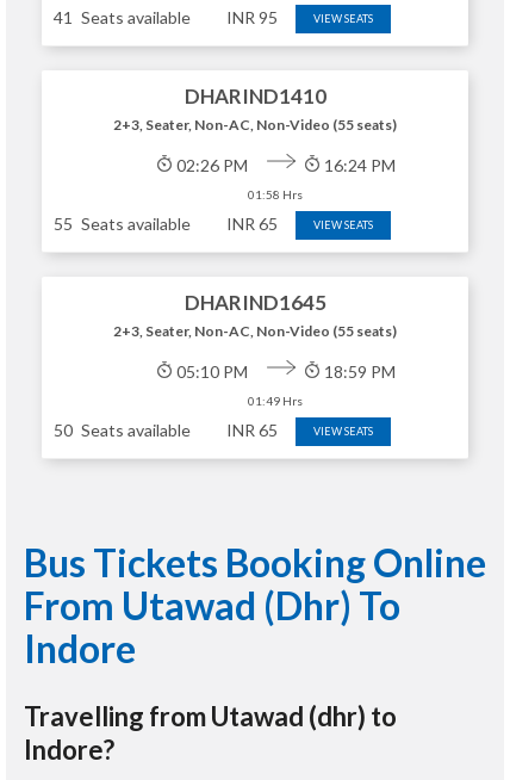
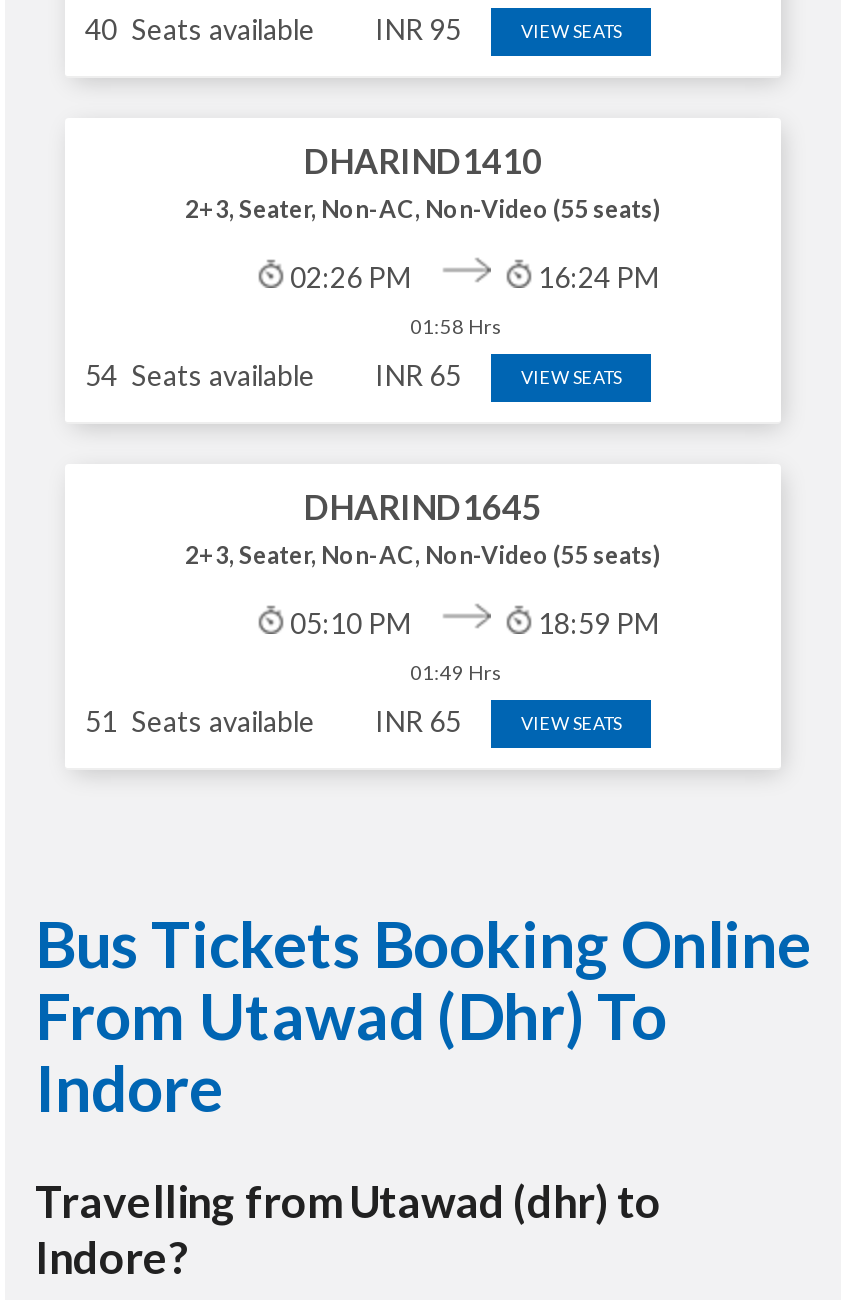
- 41 Seats available
+ 40 Seats available

- 55 Seats available
+ 54 Seats available

- 50 Seats available
+ 51 Seats available
